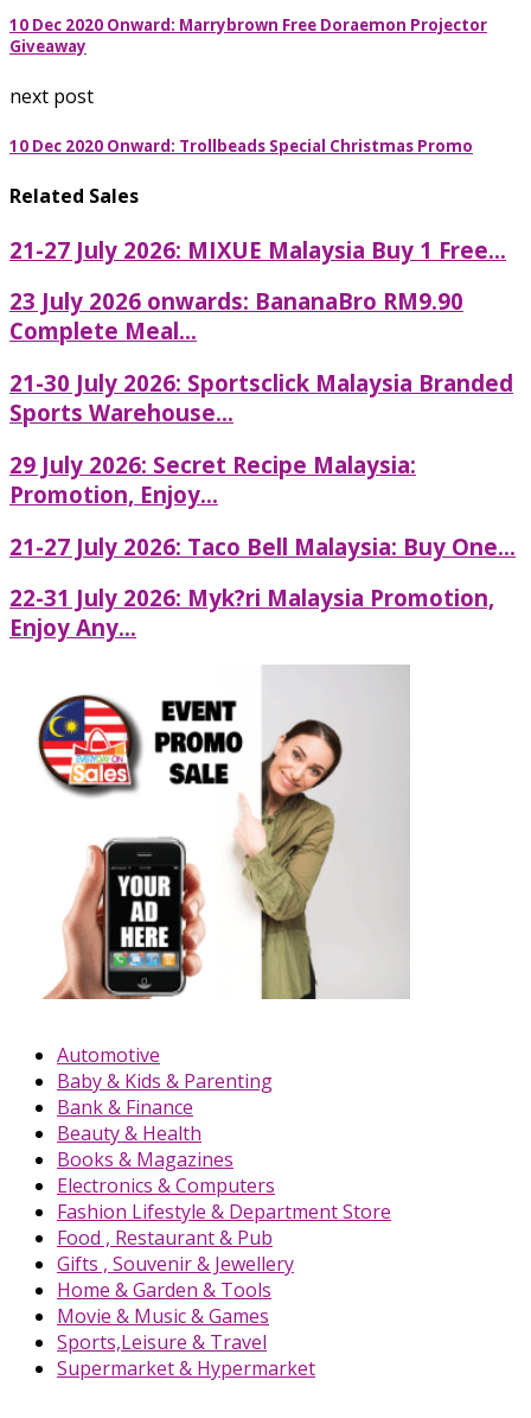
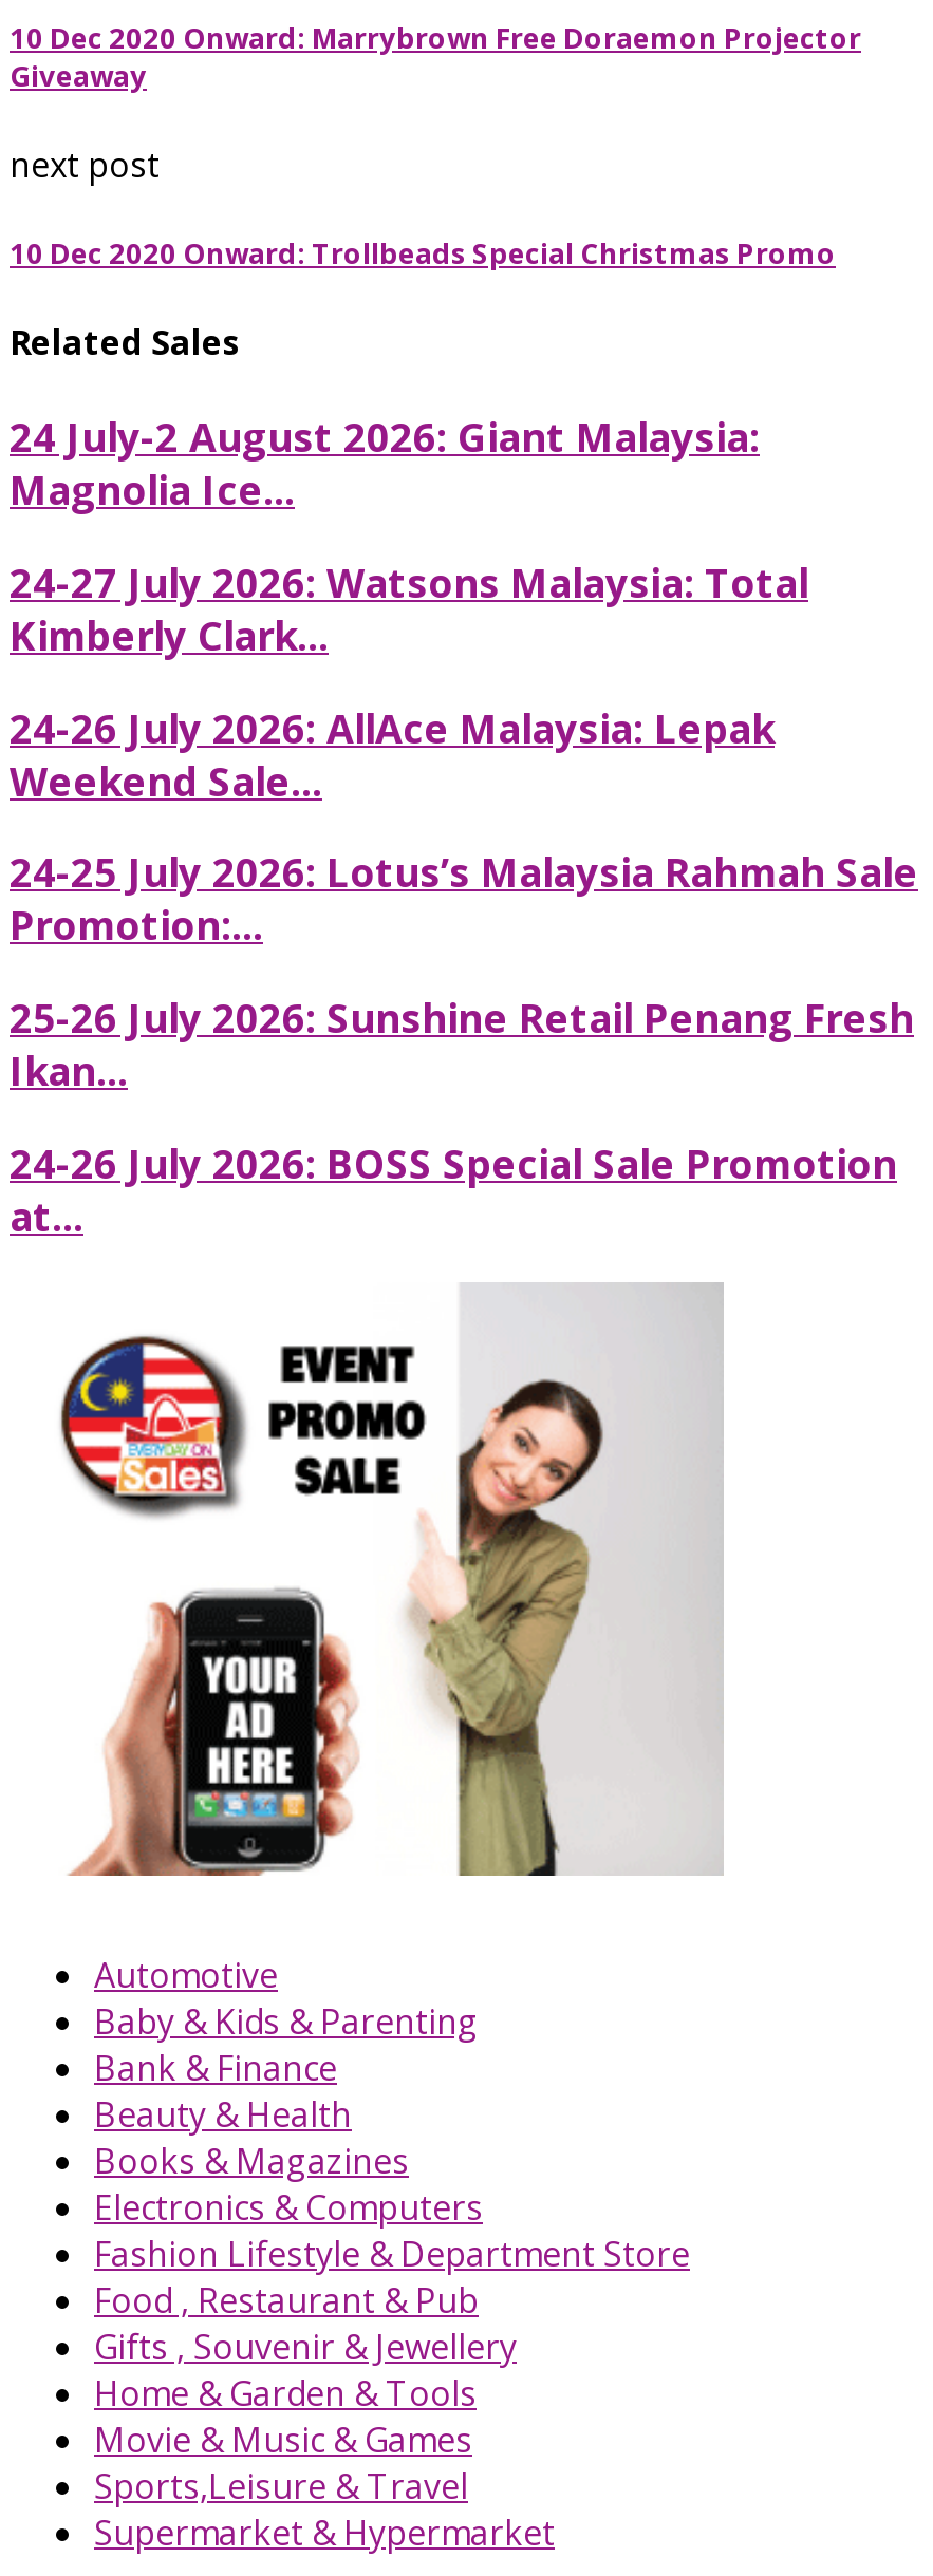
- 21-27 July 2026: MIXUE Malaysia Buy 1 Free...
+ 24 July-2 August 2026: Giant Malaysia:
+ Magnolia Ice...

- 23 July 2026 onwards: BananaBro RM9.90
- Complete Meal...
+ 24-27 July 2026: Watsons Malaysia: Total
+ Kimberly Clark...

- 21-30 July 2026: Sportsclick Malaysia Branded
- Sports Warehouse...
+ 24-26 July 2026: AllAce Malaysia: Lepak
+ Weekend Sale...

- 29 July 2026: Secret Recipe Malaysia:
- Promotion, Enjoy...
+ 24-25 July 2026: Lotus’s Malaysia Rahmah Sale
+ Promotion:...

- 21-27 July 2026: Taco Bell Malaysia: Buy One...
+ 25-26 July 2026: Sunshine Retail Penang Fresh
+ Ikan...

- 22-31 July 2026: Myk?ri Malaysia Promotion,
- Enjoy Any...
+ 24-26 July 2026: BOSS Special Sale Promotion
+ at...
